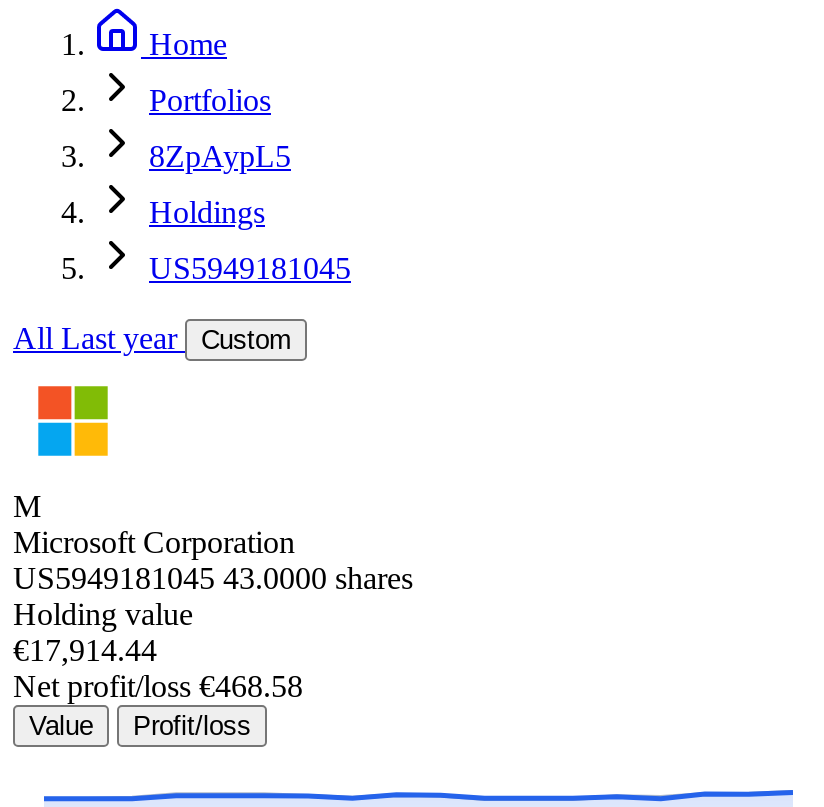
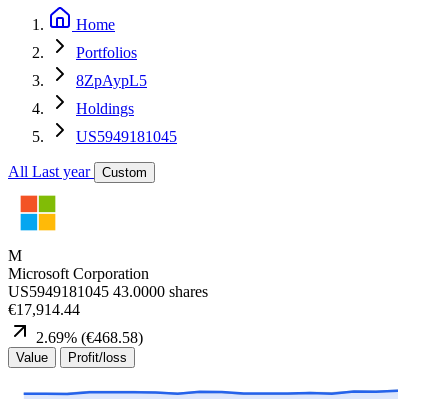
- Holding value

- Net profit/loss €468.58
+ 2.69% (€468.58)
